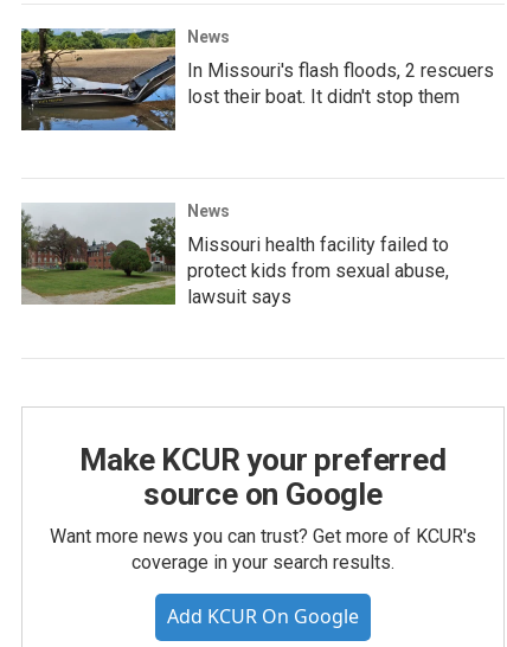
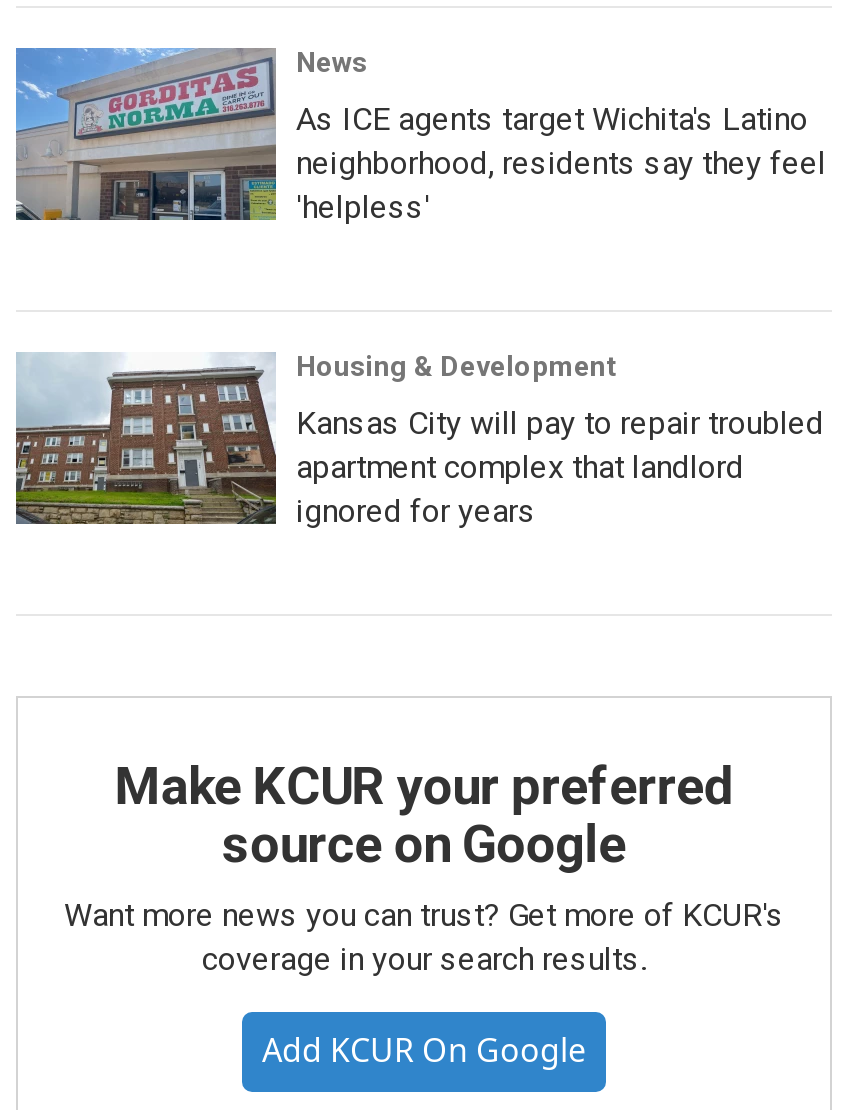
- [image]
- In Missouri's flash floods, 2 rescuers
- lost their boat. It didn't stop them
+ [image]
+ As ICE agents target Wichita's Latino
+ neighborhood, residents say they feel
+ 'helpless'

- [image]
- News
+ [image]
+ Housing & Development

- Missouri health facility failed to
- protect kids from sexual abuse,
- lawsuit says
+ Kansas City will pay to repair troubled
+ apartment complex that landlord
+ ignored for years
